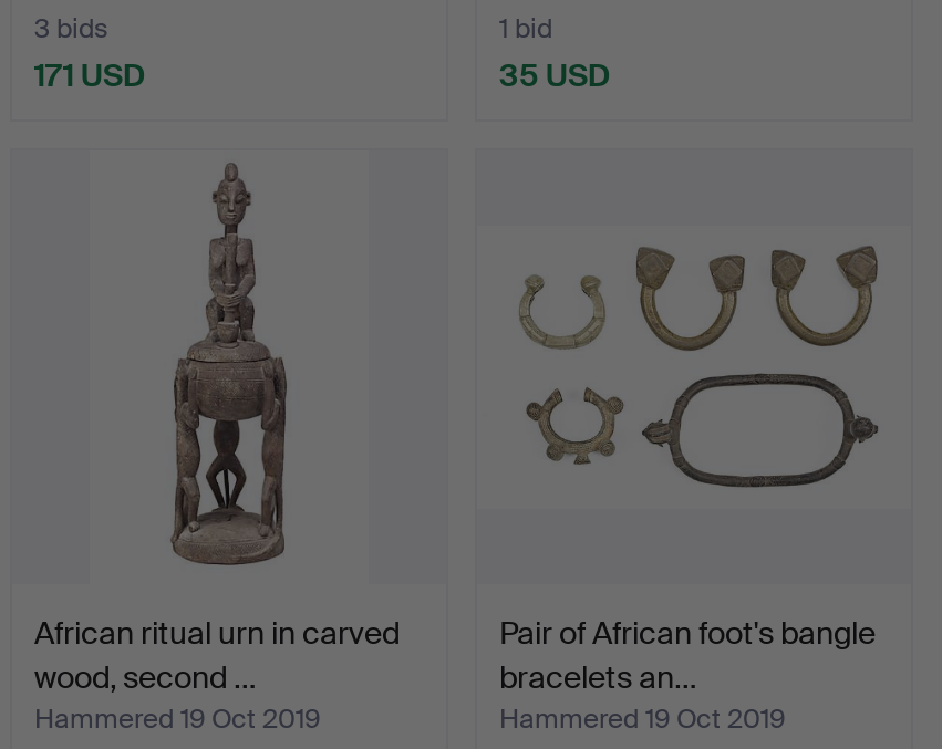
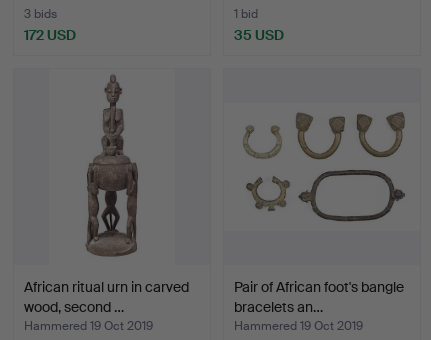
- 171 USD
+ 172 USD
